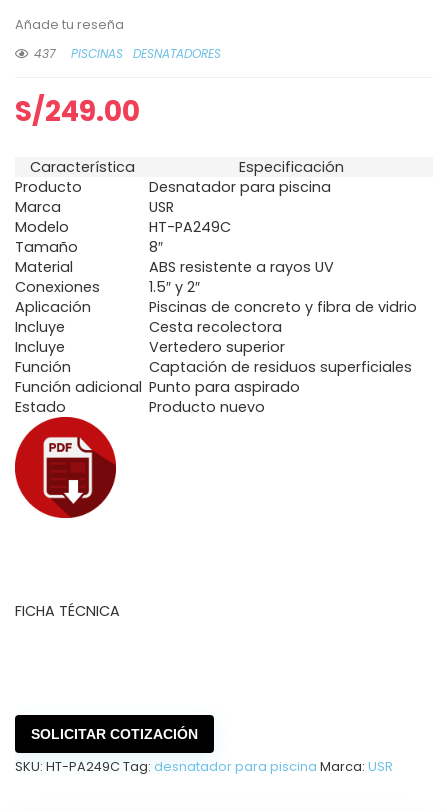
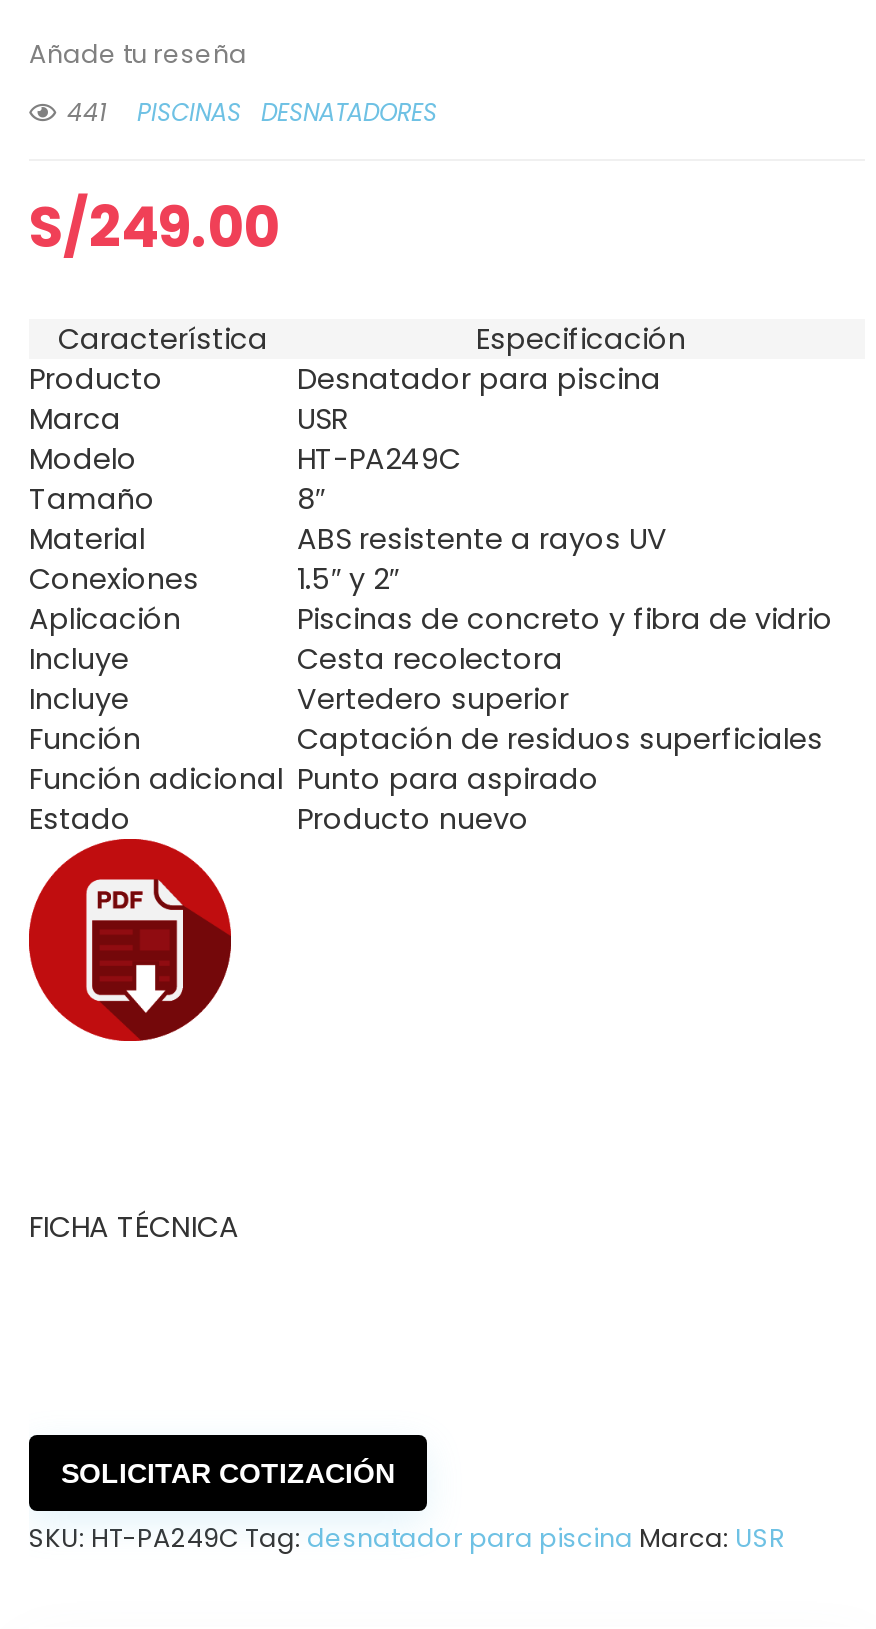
- 437 PISCINAS DESNATADORES
+ 441 PISCINAS DESNATADORES
